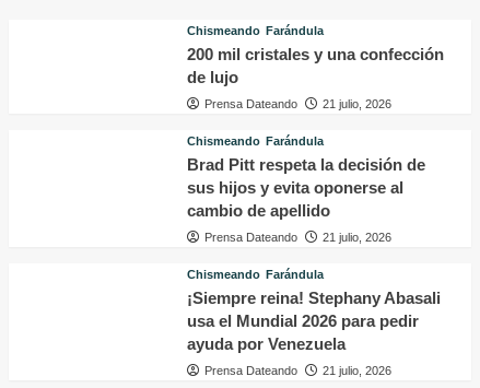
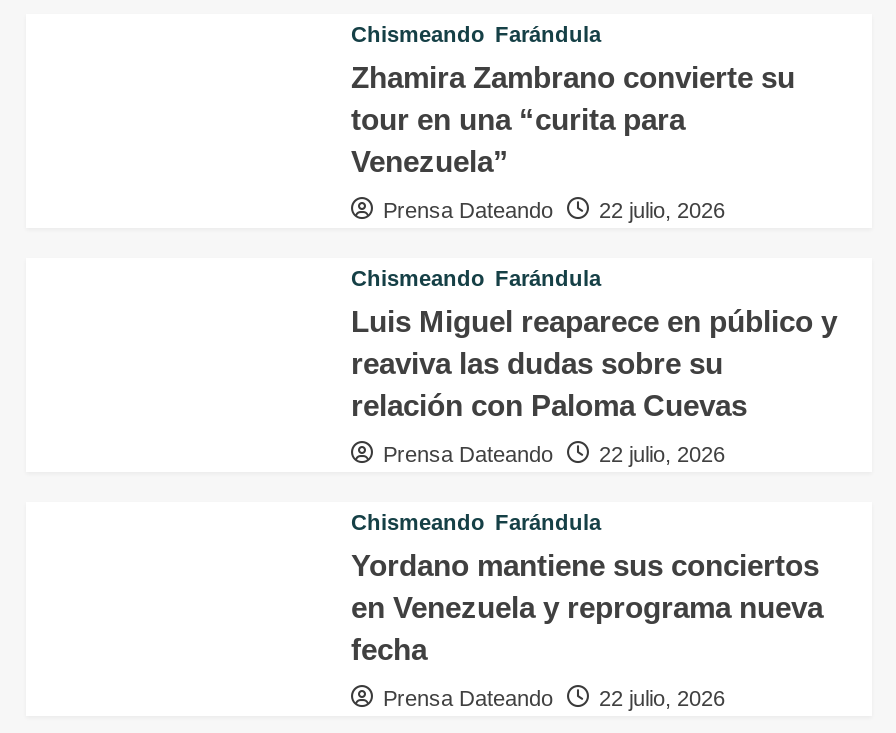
- 200 mil cristales y una confección
- de lujo
+ Zhamira Zambrano convierte su
+ tour en una “curita para
+ Venezuela”

- Prensa Dateando 21 julio, 2026
+ Prensa Dateando 22 julio, 2026

- Brad Pitt respeta la decisión de
- sus hijos y evita oponerse al
- cambio de apellido
+ Luis Miguel reaparece en público y
+ reaviva las dudas sobre su
+ relación con Paloma Cuevas

- Prensa Dateando 21 julio, 2026
+ Prensa Dateando 22 julio, 2026

- ¡Siempre reina! Stephany Abasali
- usa el Mundial 2026 para pedir
- ayuda por Venezuela
+ Yordano mantiene sus conciertos
+ en Venezuela y reprograma nueva
+ fecha

- Prensa Dateando 21 julio, 2026
+ Prensa Dateando 22 julio, 2026
